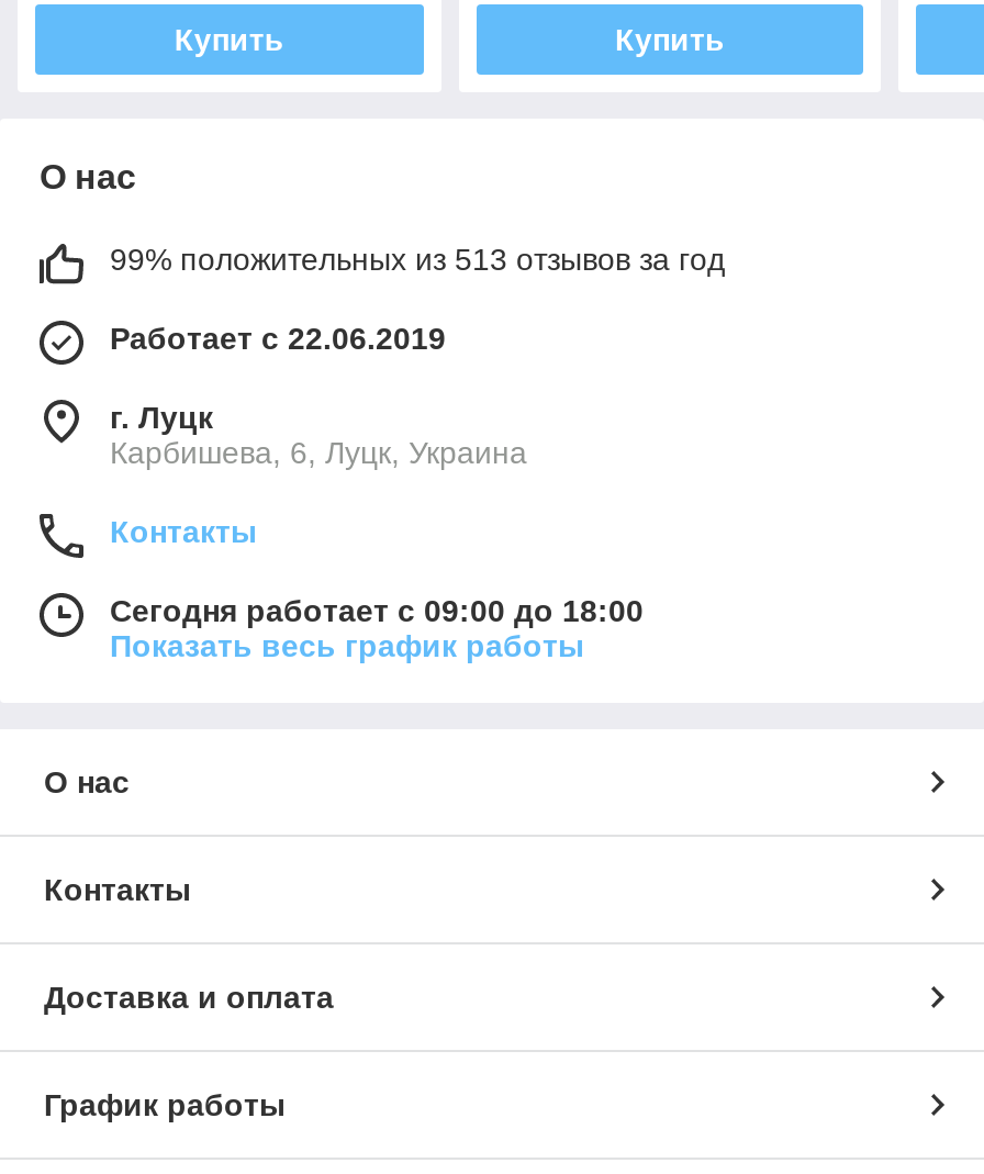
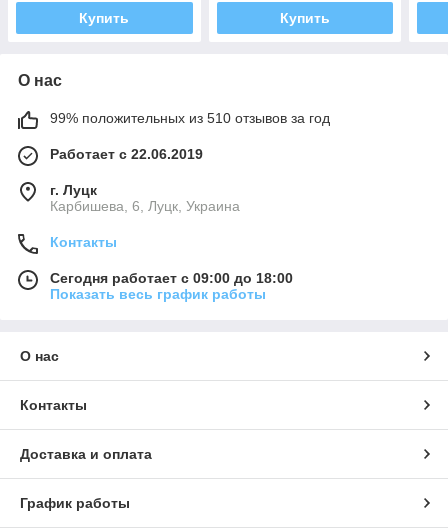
- 99% положительных из 513 отзывов за год
+ 99% положительных из 510 отзывов за год
